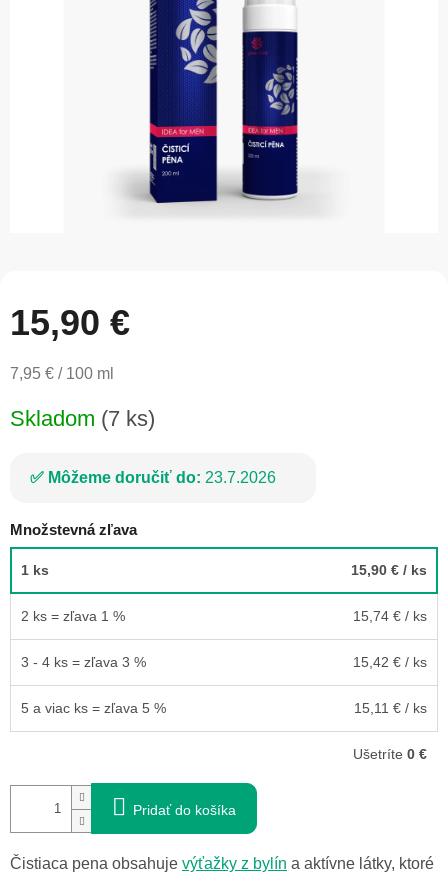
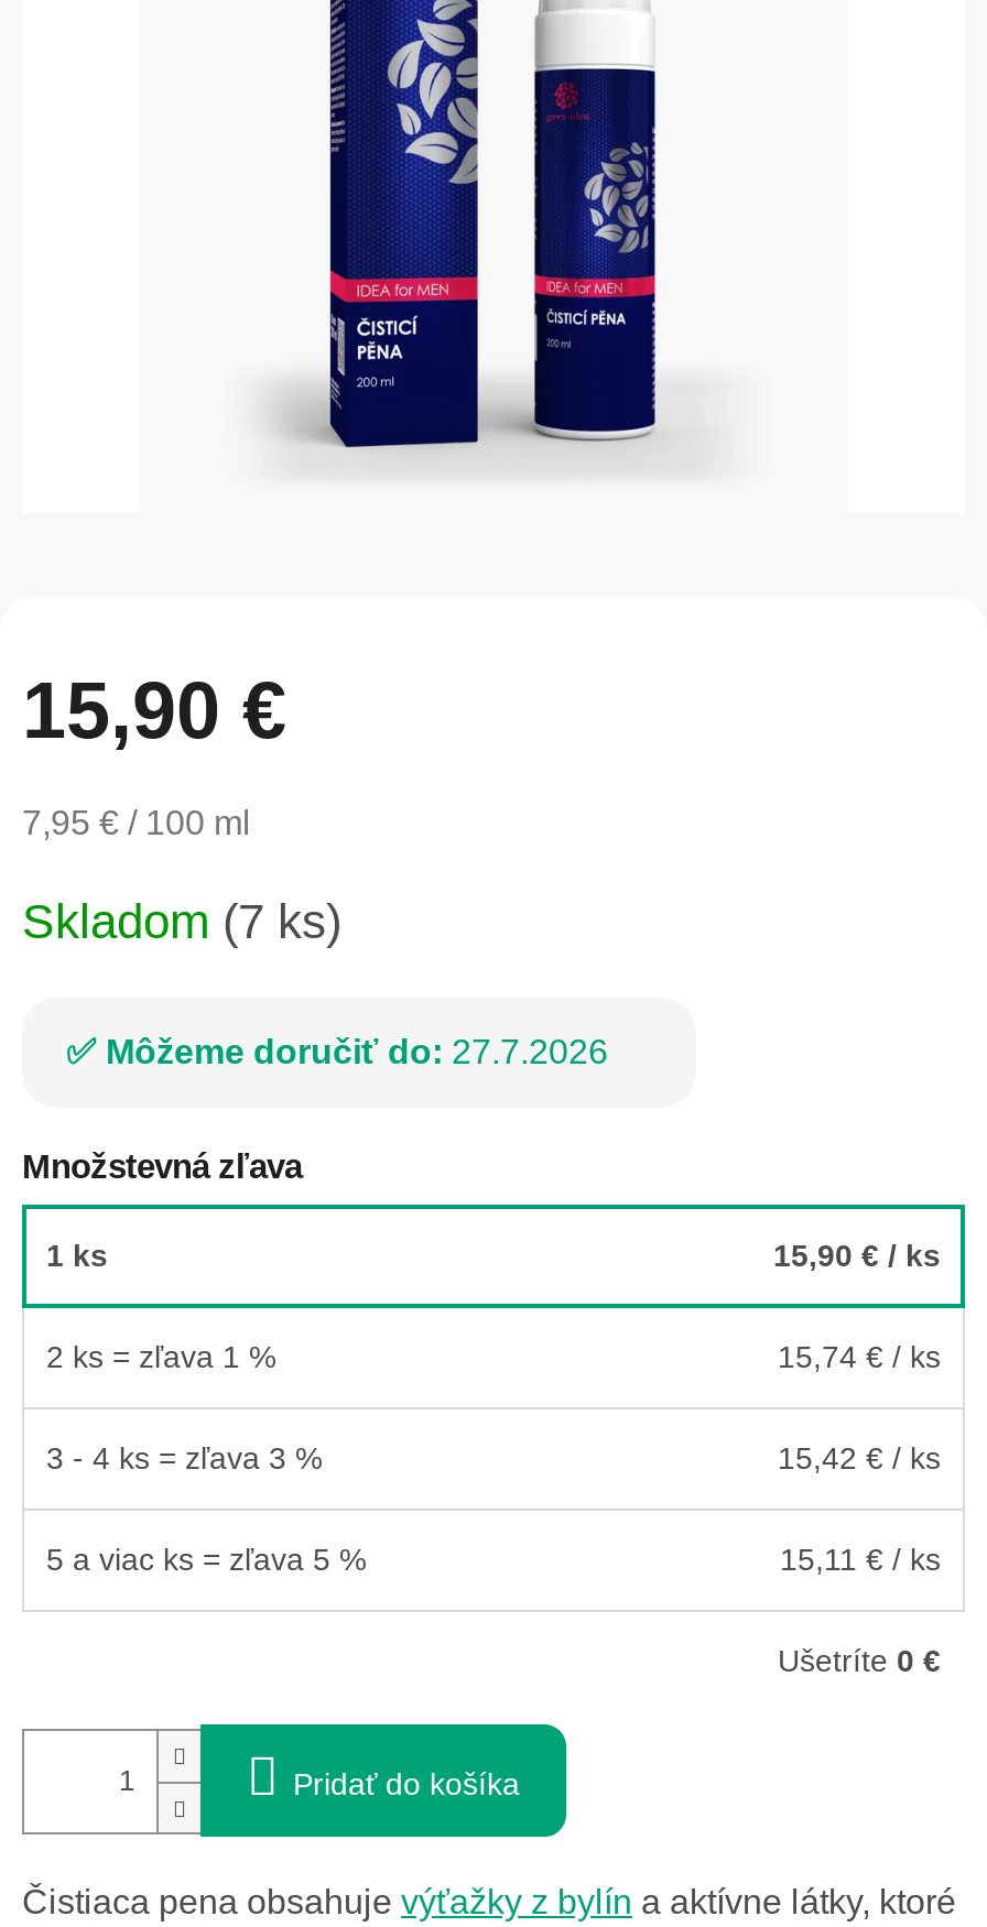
- Môžeme doručiť do: 23.7.2026
+ Môžeme doručiť do: 27.7.2026
